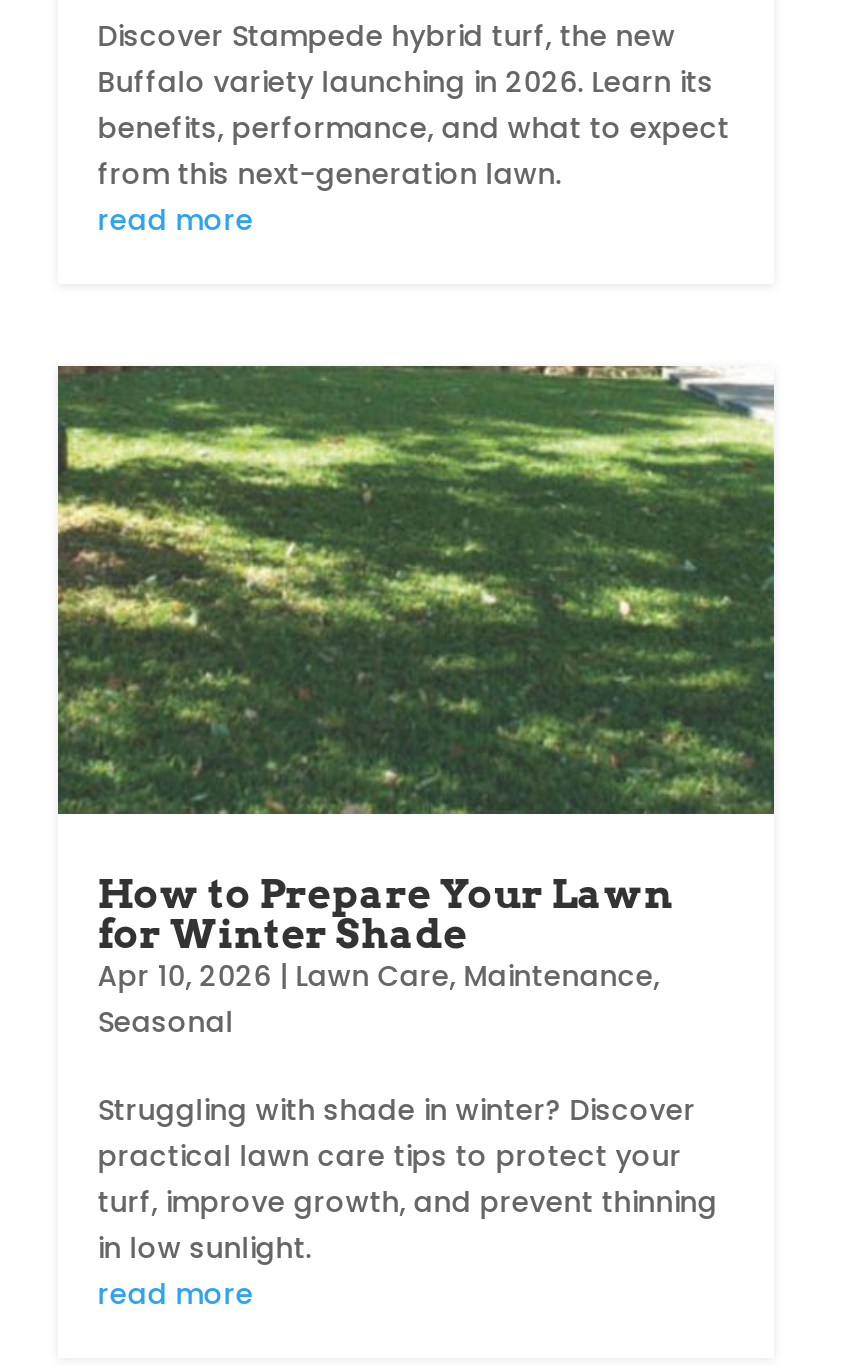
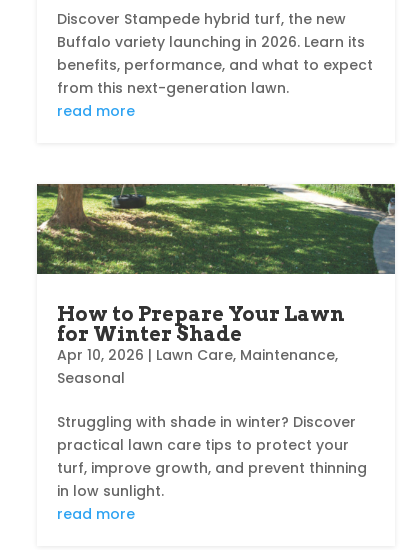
- [image]
+ [image]
